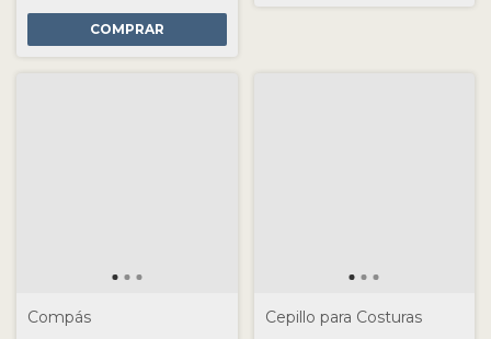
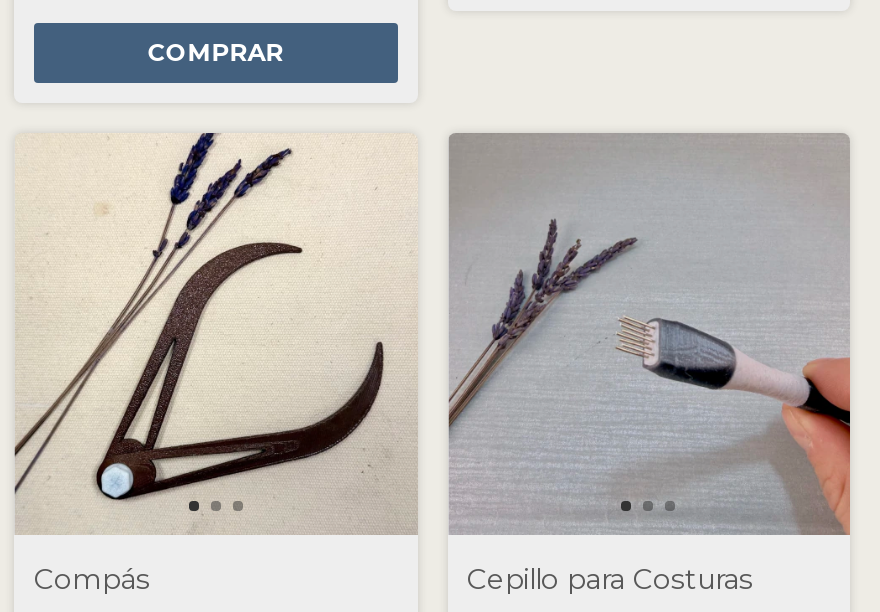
+ [image]

+ [image]
